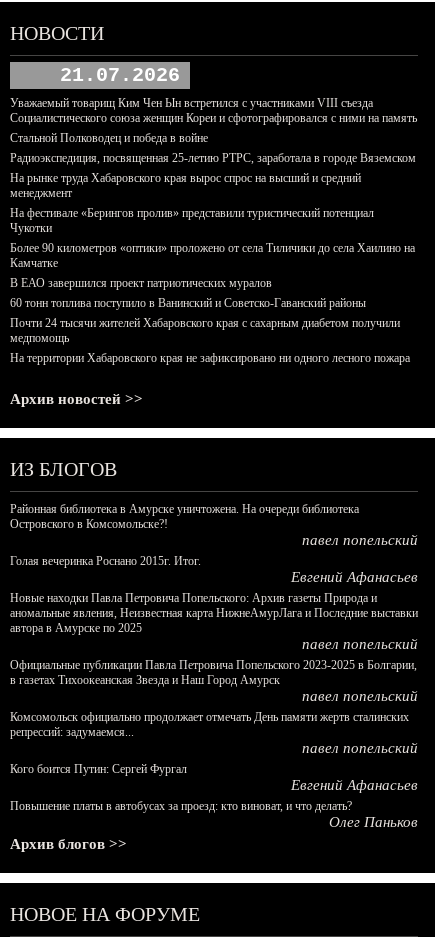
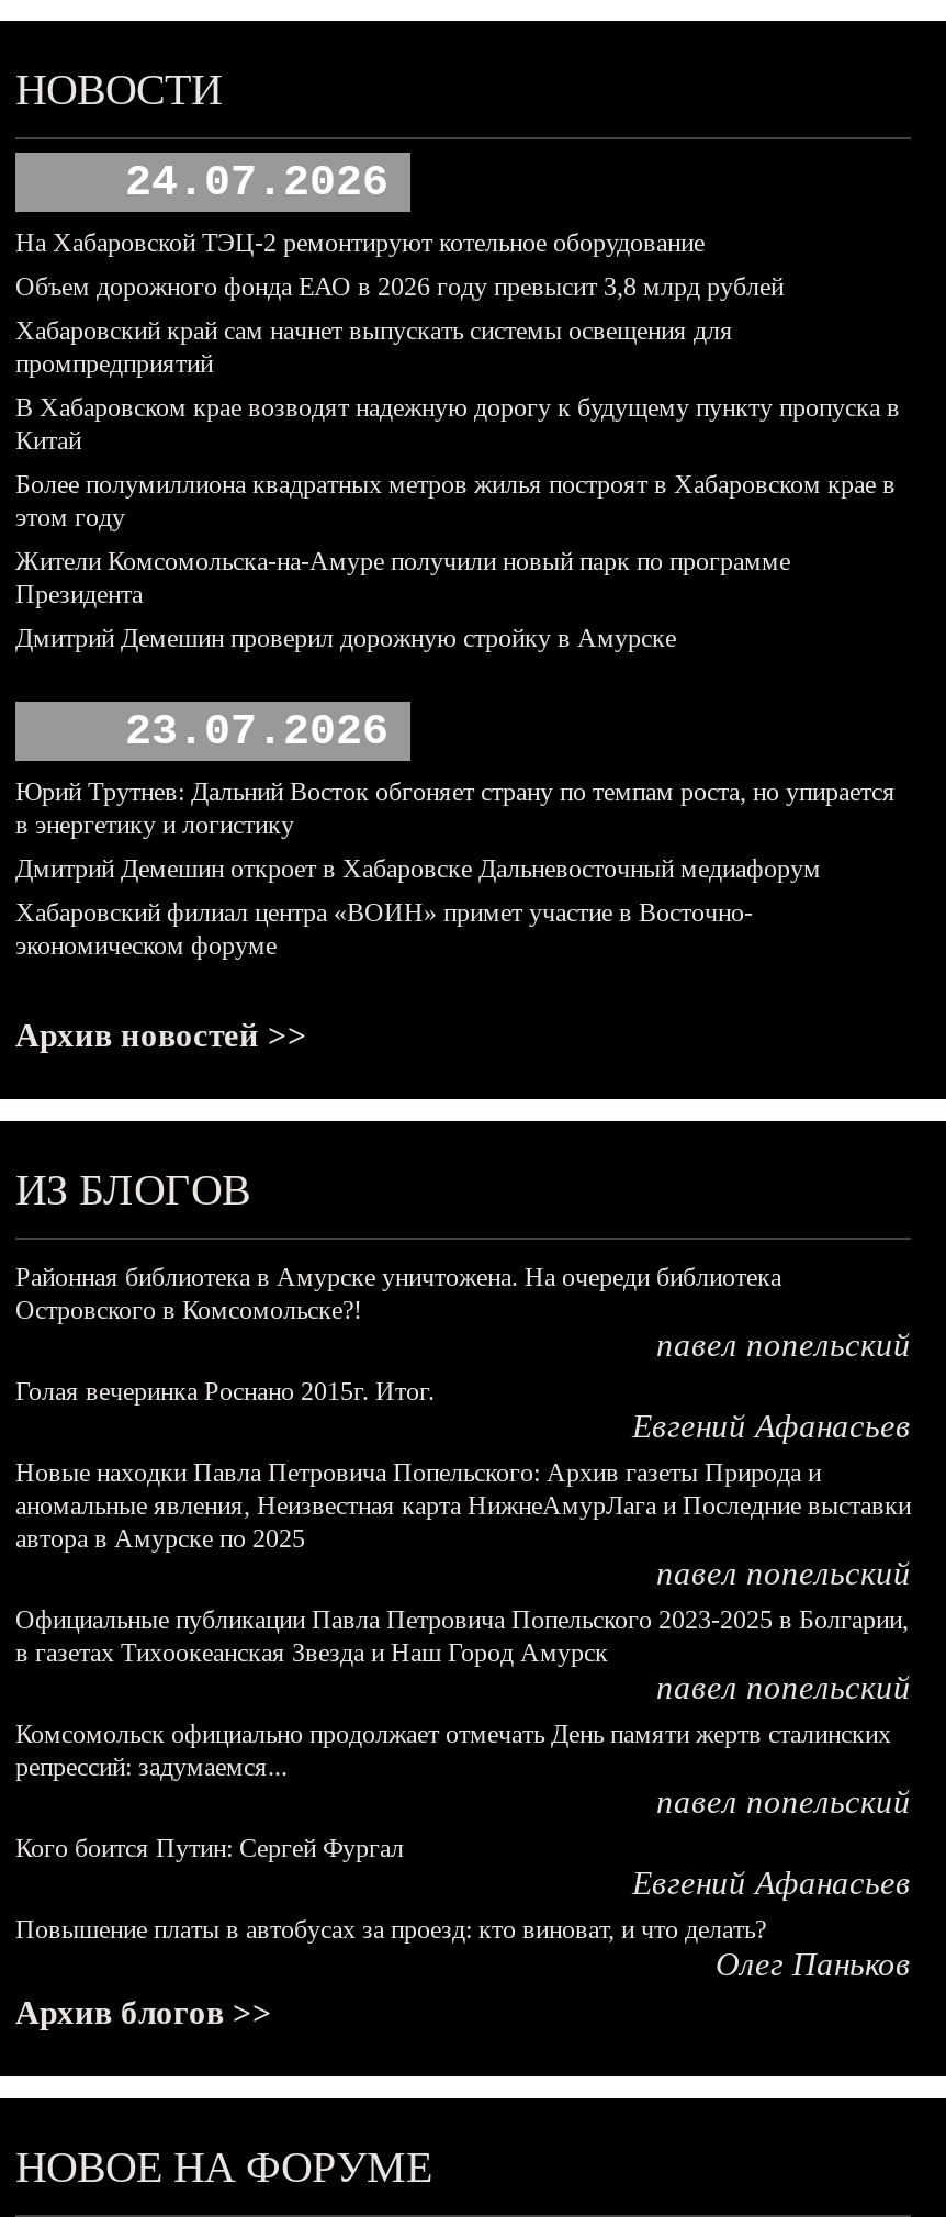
- 21.07.2026
- Уважаемый товарищ Ким Чен Ын встретился с участниками VIII съезда
- Социалистического союза женщин Кореи и сфотографировался с ними на память
- Стальной Полководец и победа в войне
- Радиоэкспедиция, посвященная 25-летию РТРС, заработала в городе Вяземском
- На рынке труда Хабаровского края вырос спрос на высший и средний
- менеджмент
- На фестивале «Берингов пролив» представили туристический потенциал
- Чукотки
- Более 90 километров «оптики» проложено от села Тиличики до села Хаилино на
- Камчатке
- В ЕАО завершился проект патриотических муралов
- 60 тонн топлива поступило в Ванинский и Советско-Гаванский районы
- Почти 24 тысячи жителей Хабаровского края с сахарным диабетом получили
- медпомощь
- На территории Хабаровского края не зафиксировано ни одного лесного пожара
+ 24.07.2026
+ На Хабаровской ТЭЦ-2 ремонтируют котельное оборудование
+ Объем дорожного фонда ЕАО в 2026 году превысит 3,8 млрд рублей
+ Хабаровский край сам начнет выпускать системы освещения для
+ промпредприятий
+ В Хабаровском крае возводят надежную дорогу к будущему пункту пропуска в
+ Китай
+ Более полумиллиона квадратных метров жилья построят в Хабаровском крае в
+ этом году
+ Жители Комсомольска-на-Амуре получили новый парк по программе
+ Президента
+ Дмитрий Демешин проверил дорожную стройку в Амурске
+ 23.07.2026
+ Юрий Трутнев: Дальний Восток обгоняет страну по темпам роста, но упирается
+ в энергетику и логистику
+ Дмитрий Демешин откроет в Хабаровске Дальневосточный медиафорум
+ Хабаровский филиал центра «ВОИН» примет участие в Восточно-
+ экономическом форуме
